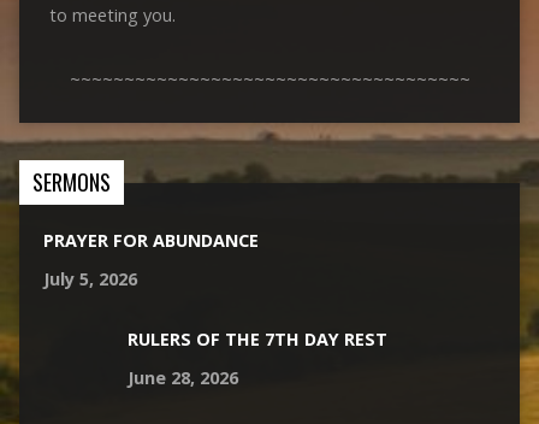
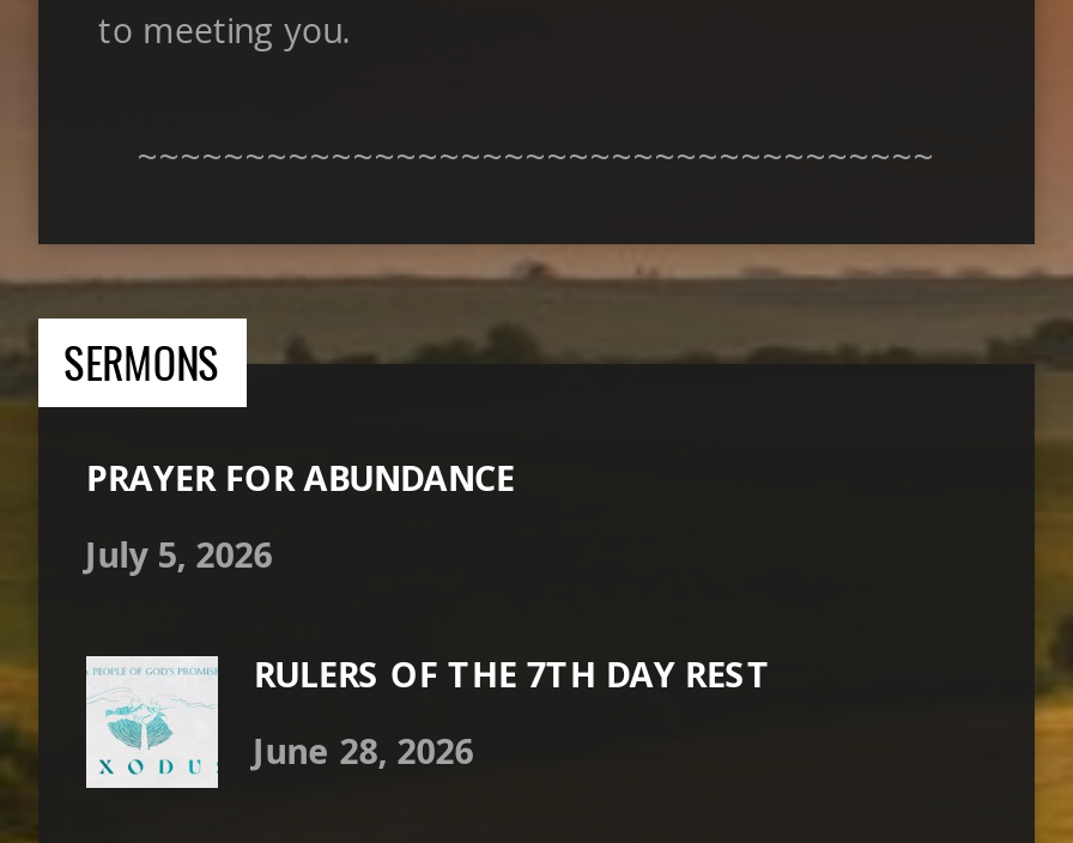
+ [image]
